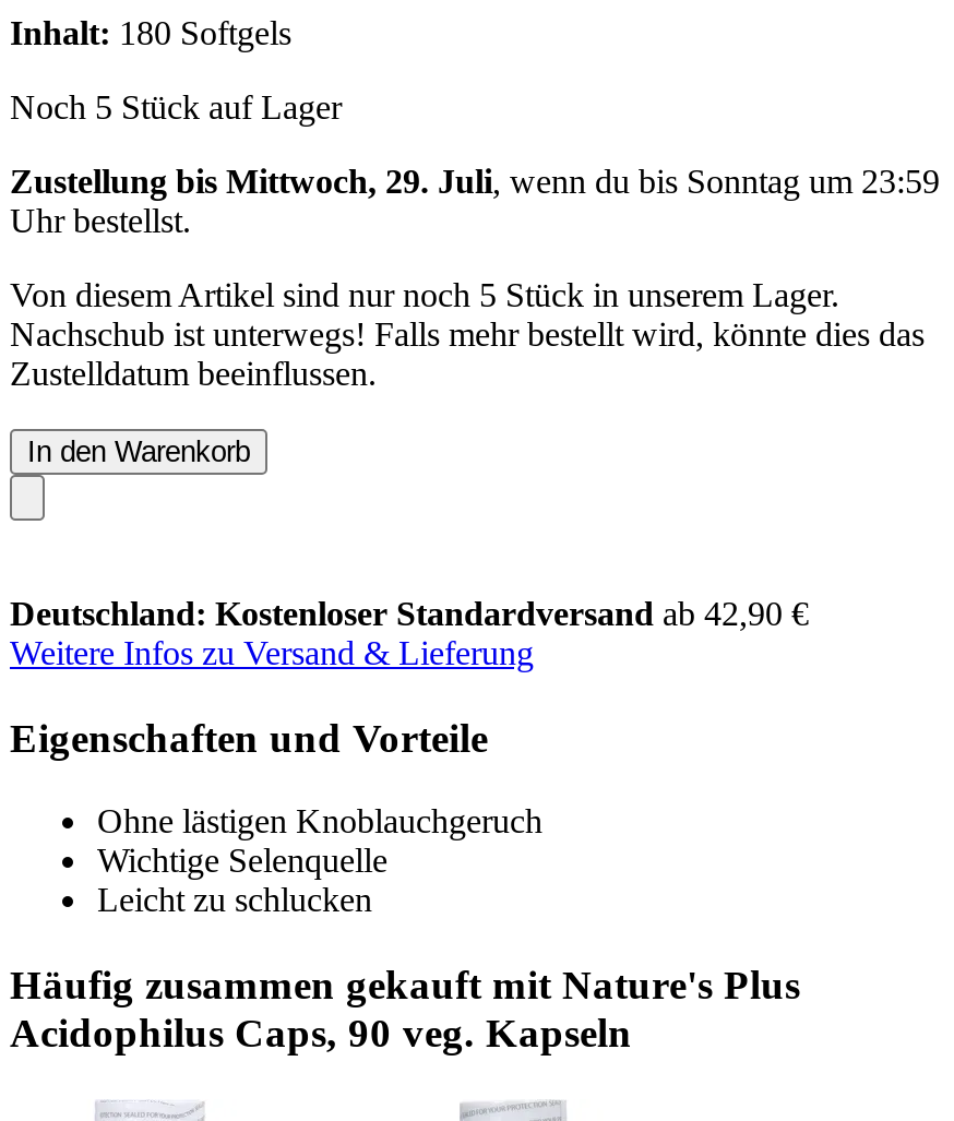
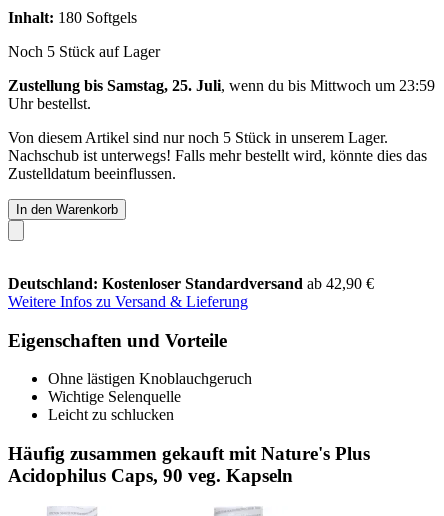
- Zustellung bis Mittwoch, 29. Juli, wenn du bis Sonntag um 23:59
+ Zustellung bis Samstag, 25. Juli, wenn du bis Mittwoch um 23:59
